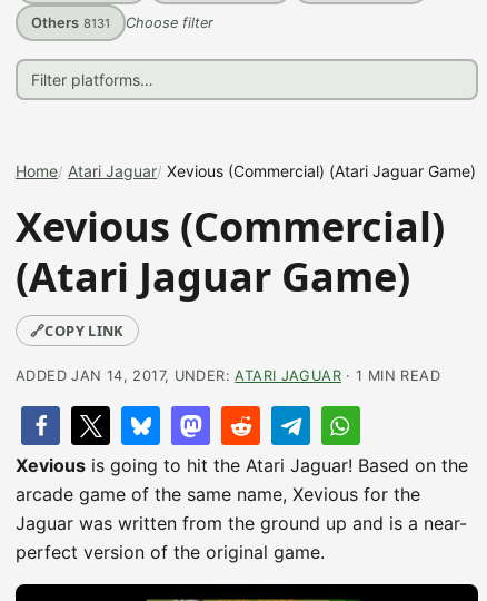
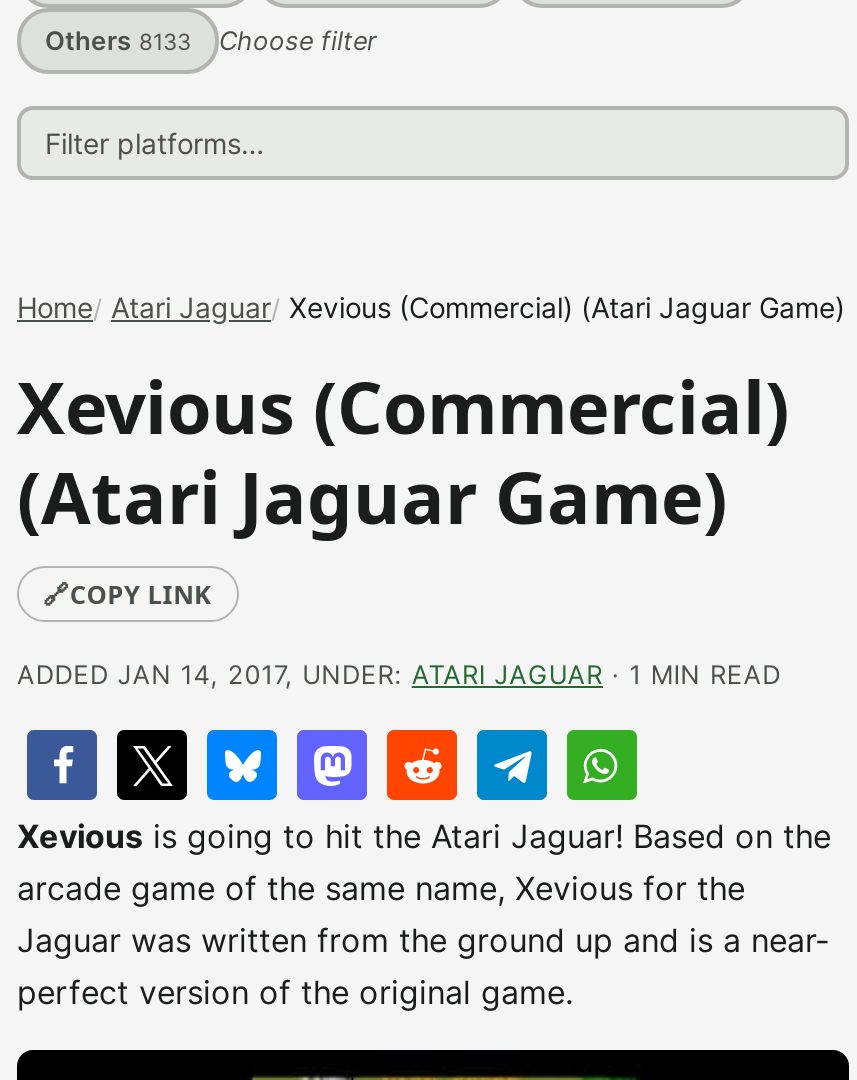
- Others 8131 Choose filter
+ Others 8133 Choose filter
